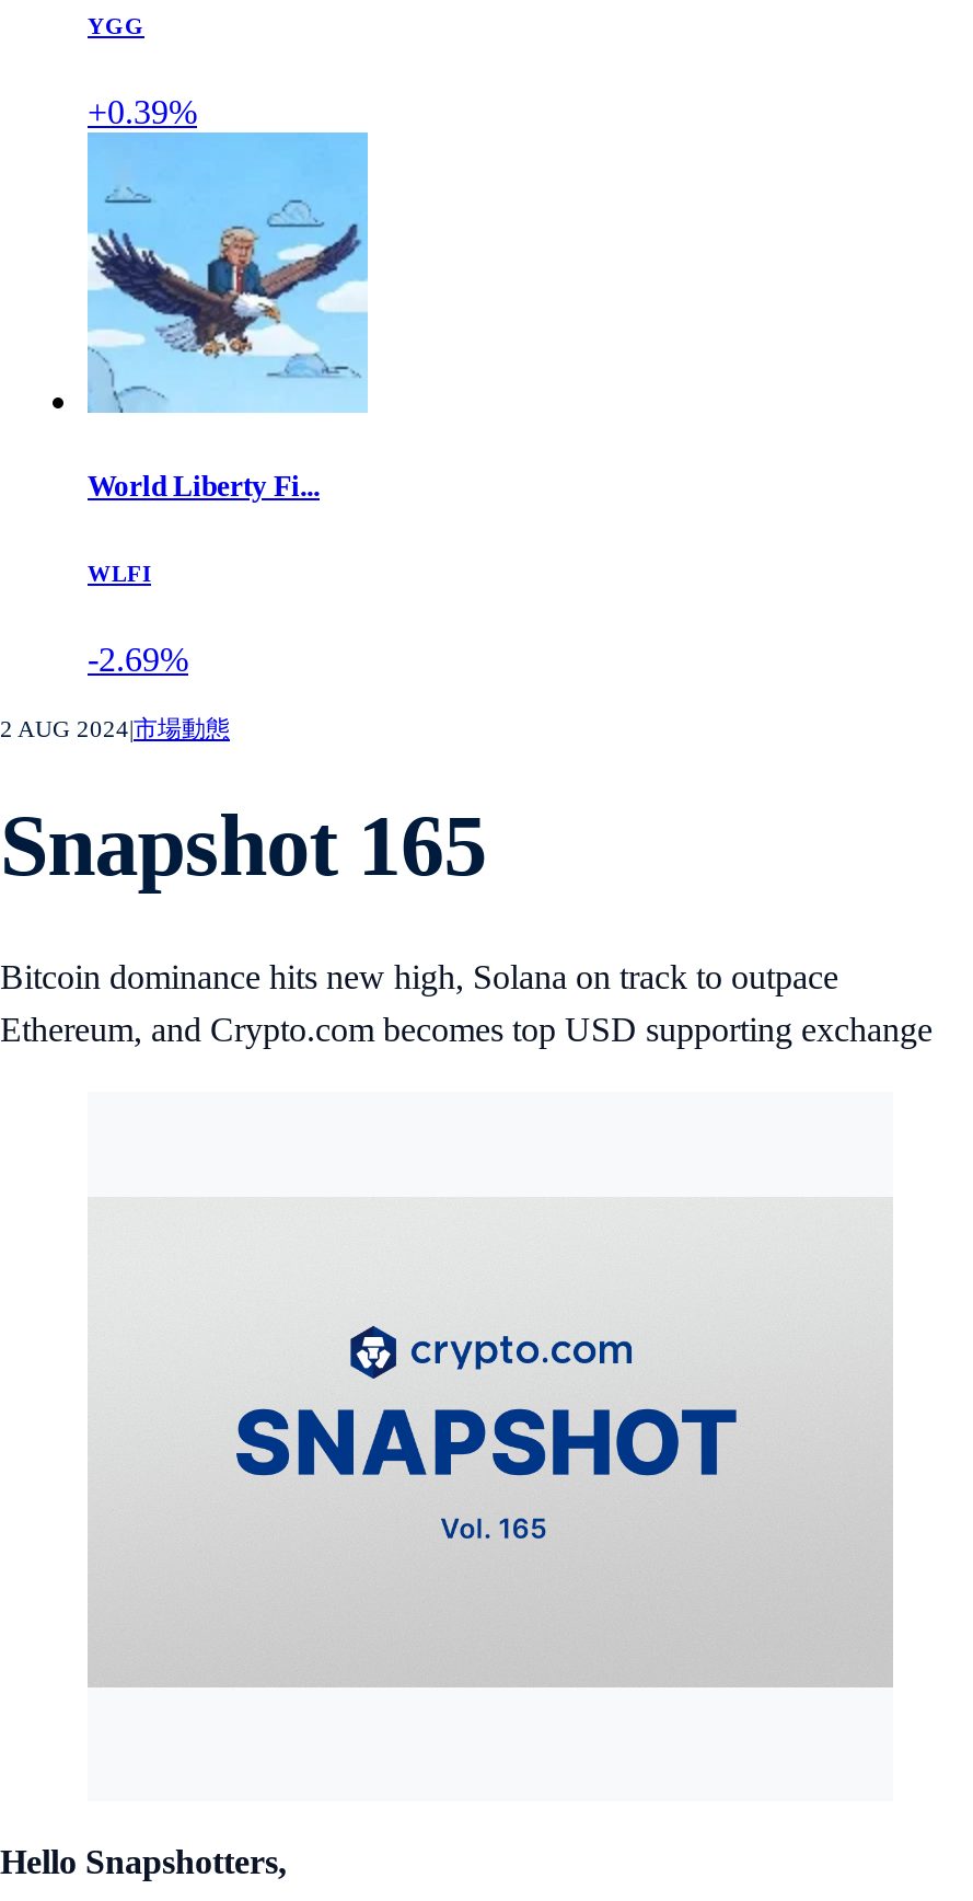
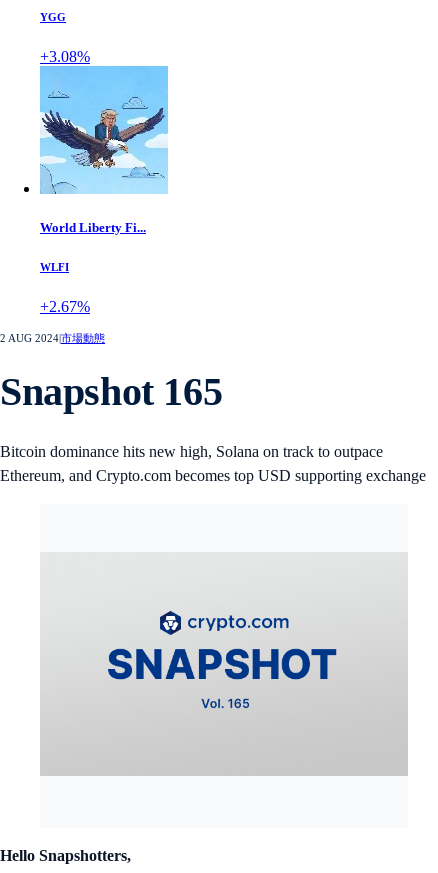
- +0.39%
+ +3.08%

- -2.69%
+ +2.67%
